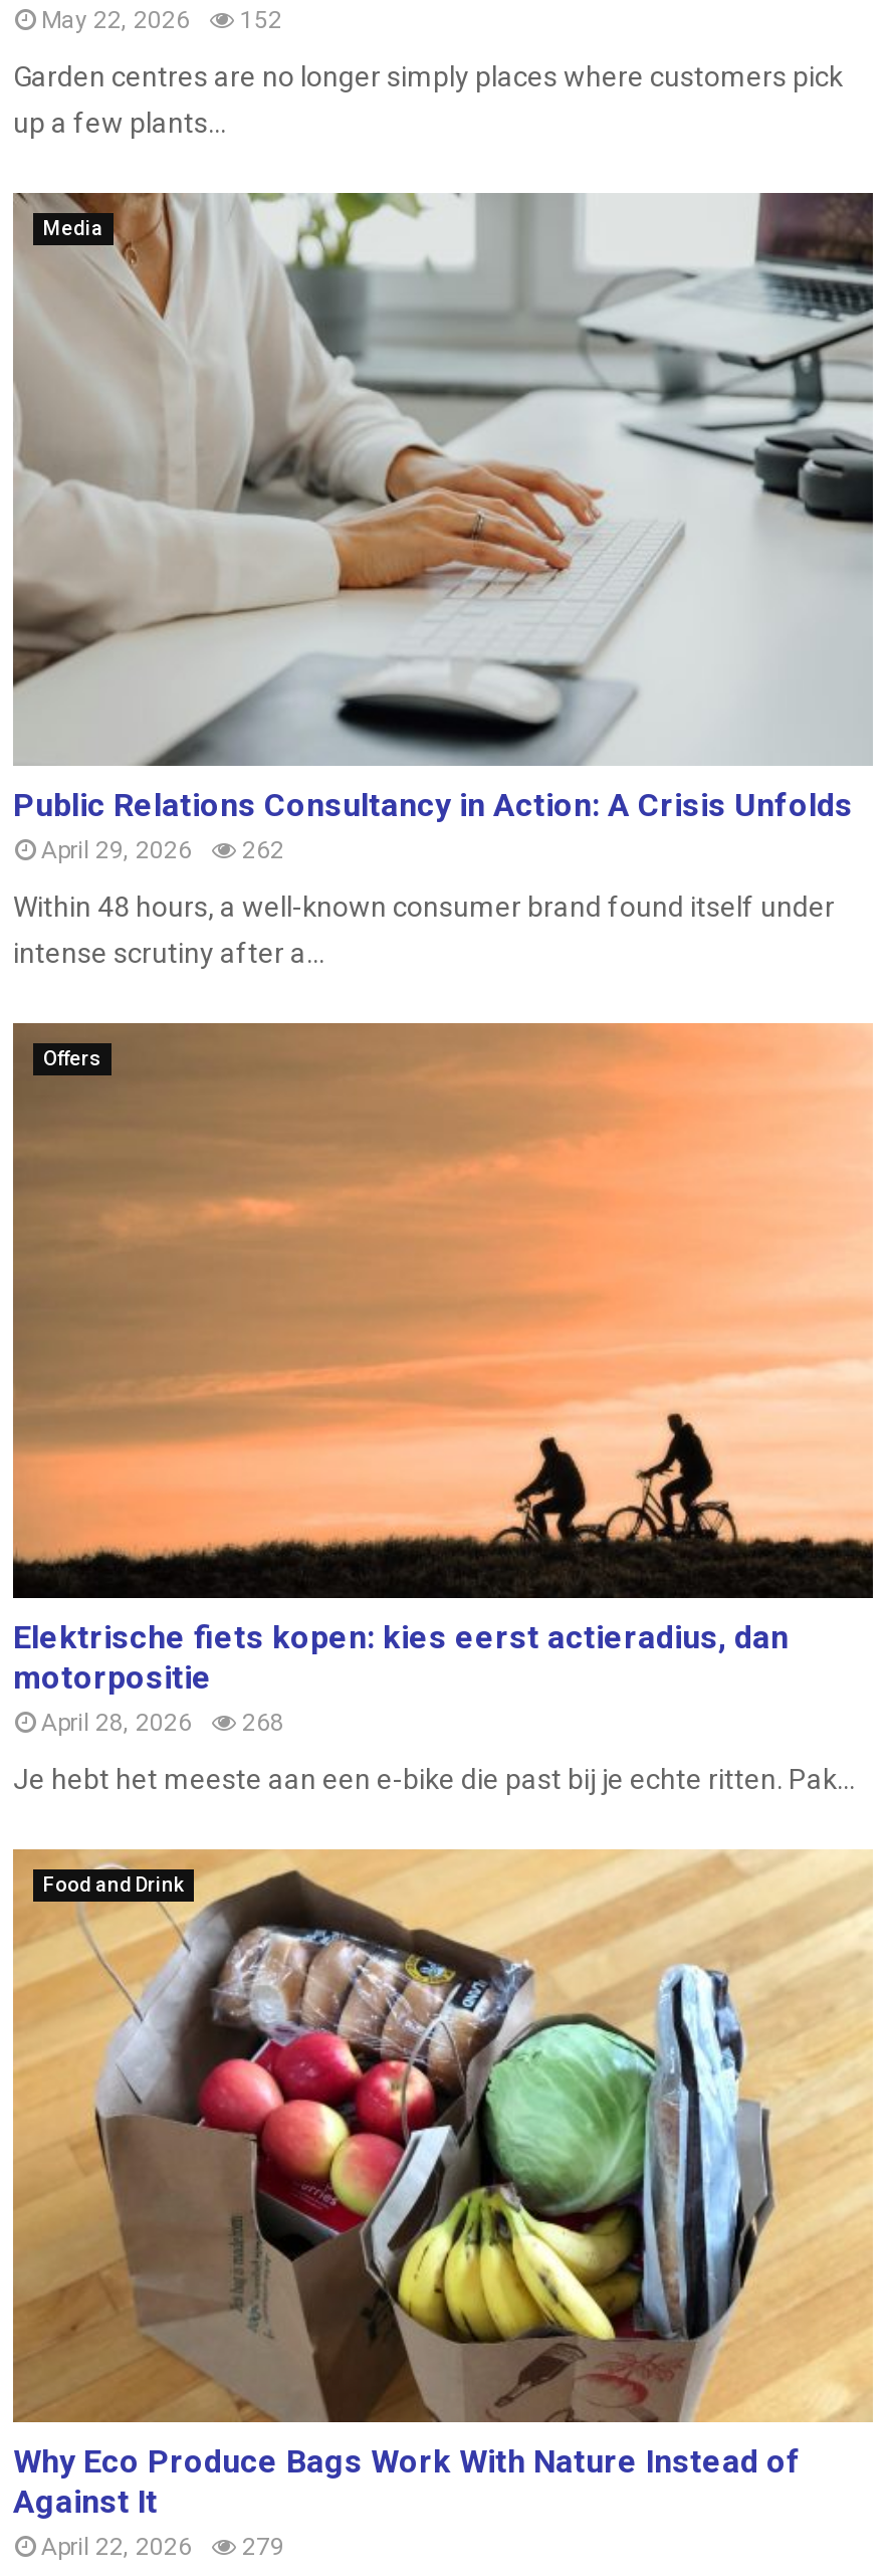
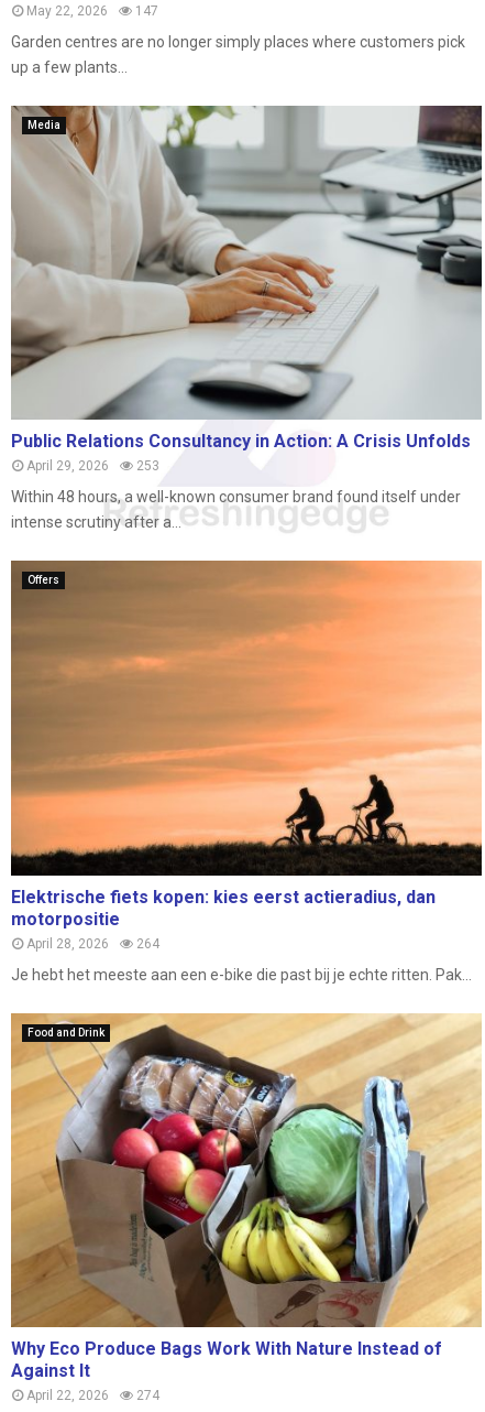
- May 22, 2026 152
+ May 22, 2026 147

- April 29, 2026 262
+ April 29, 2026 253

- April 28, 2026 268
+ April 28, 2026 264

- April 22, 2026 279
+ April 22, 2026 274
